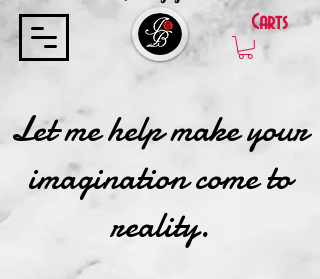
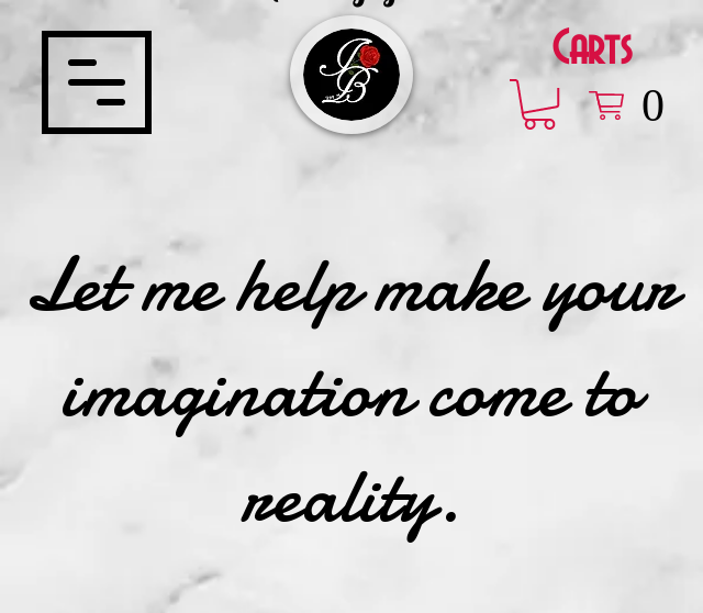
+ 0
